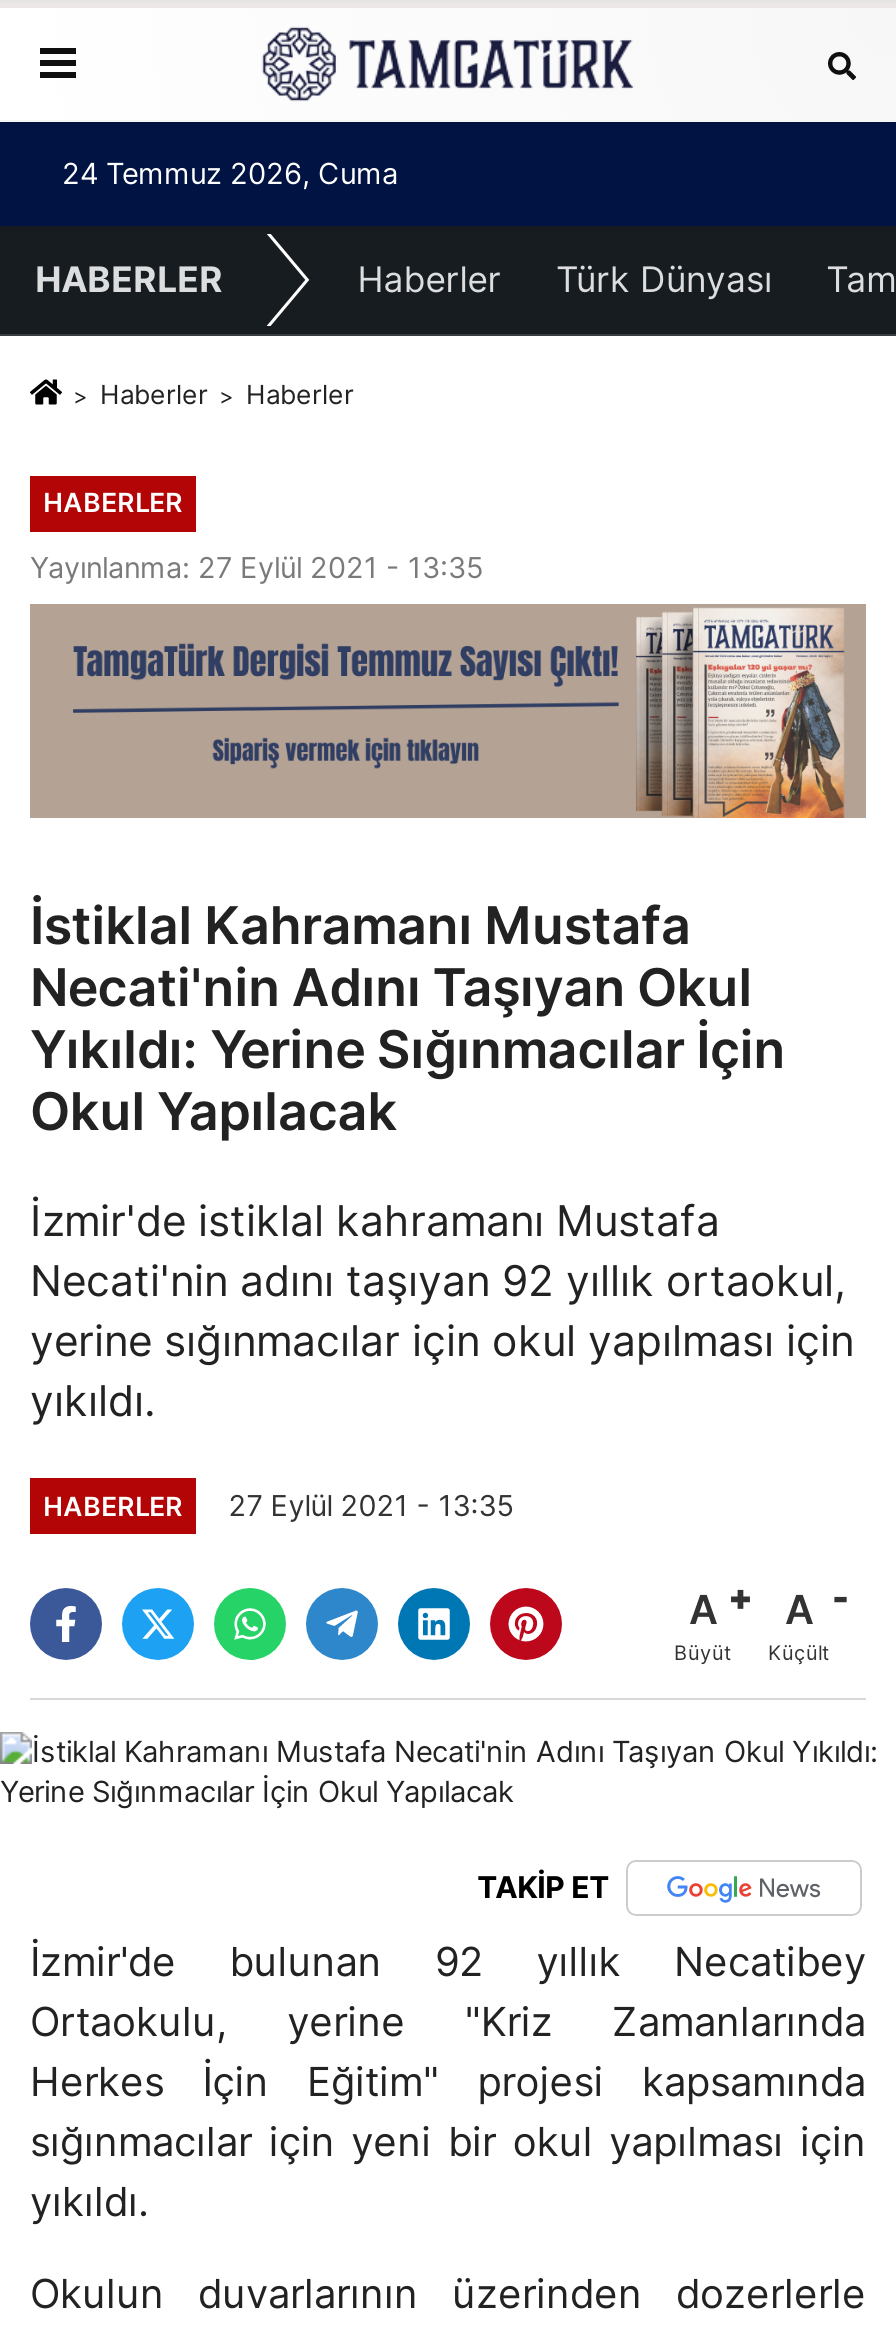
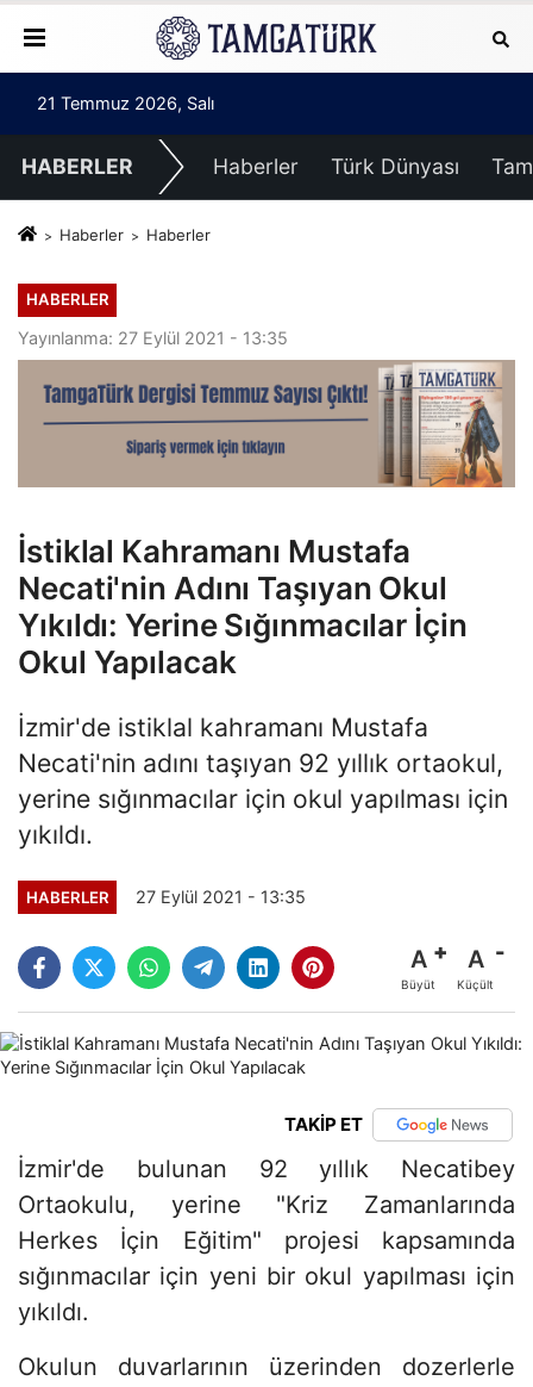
- 24 Temmuz 2026, Cuma
+ 21 Temmuz 2026, Salı
